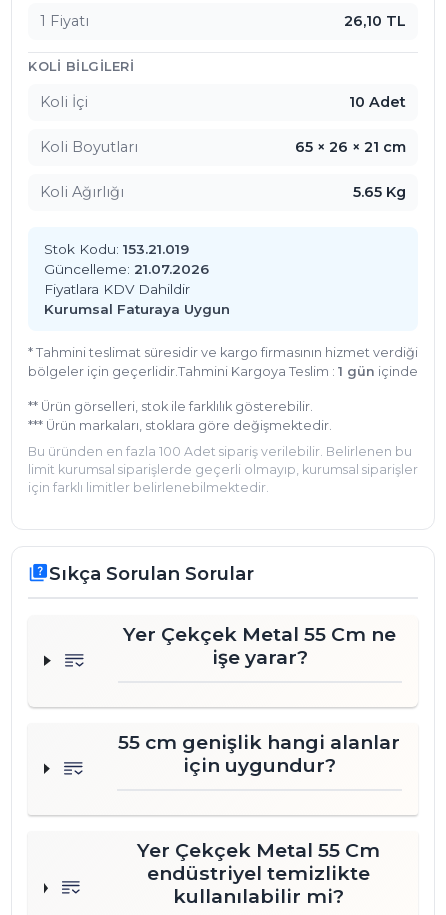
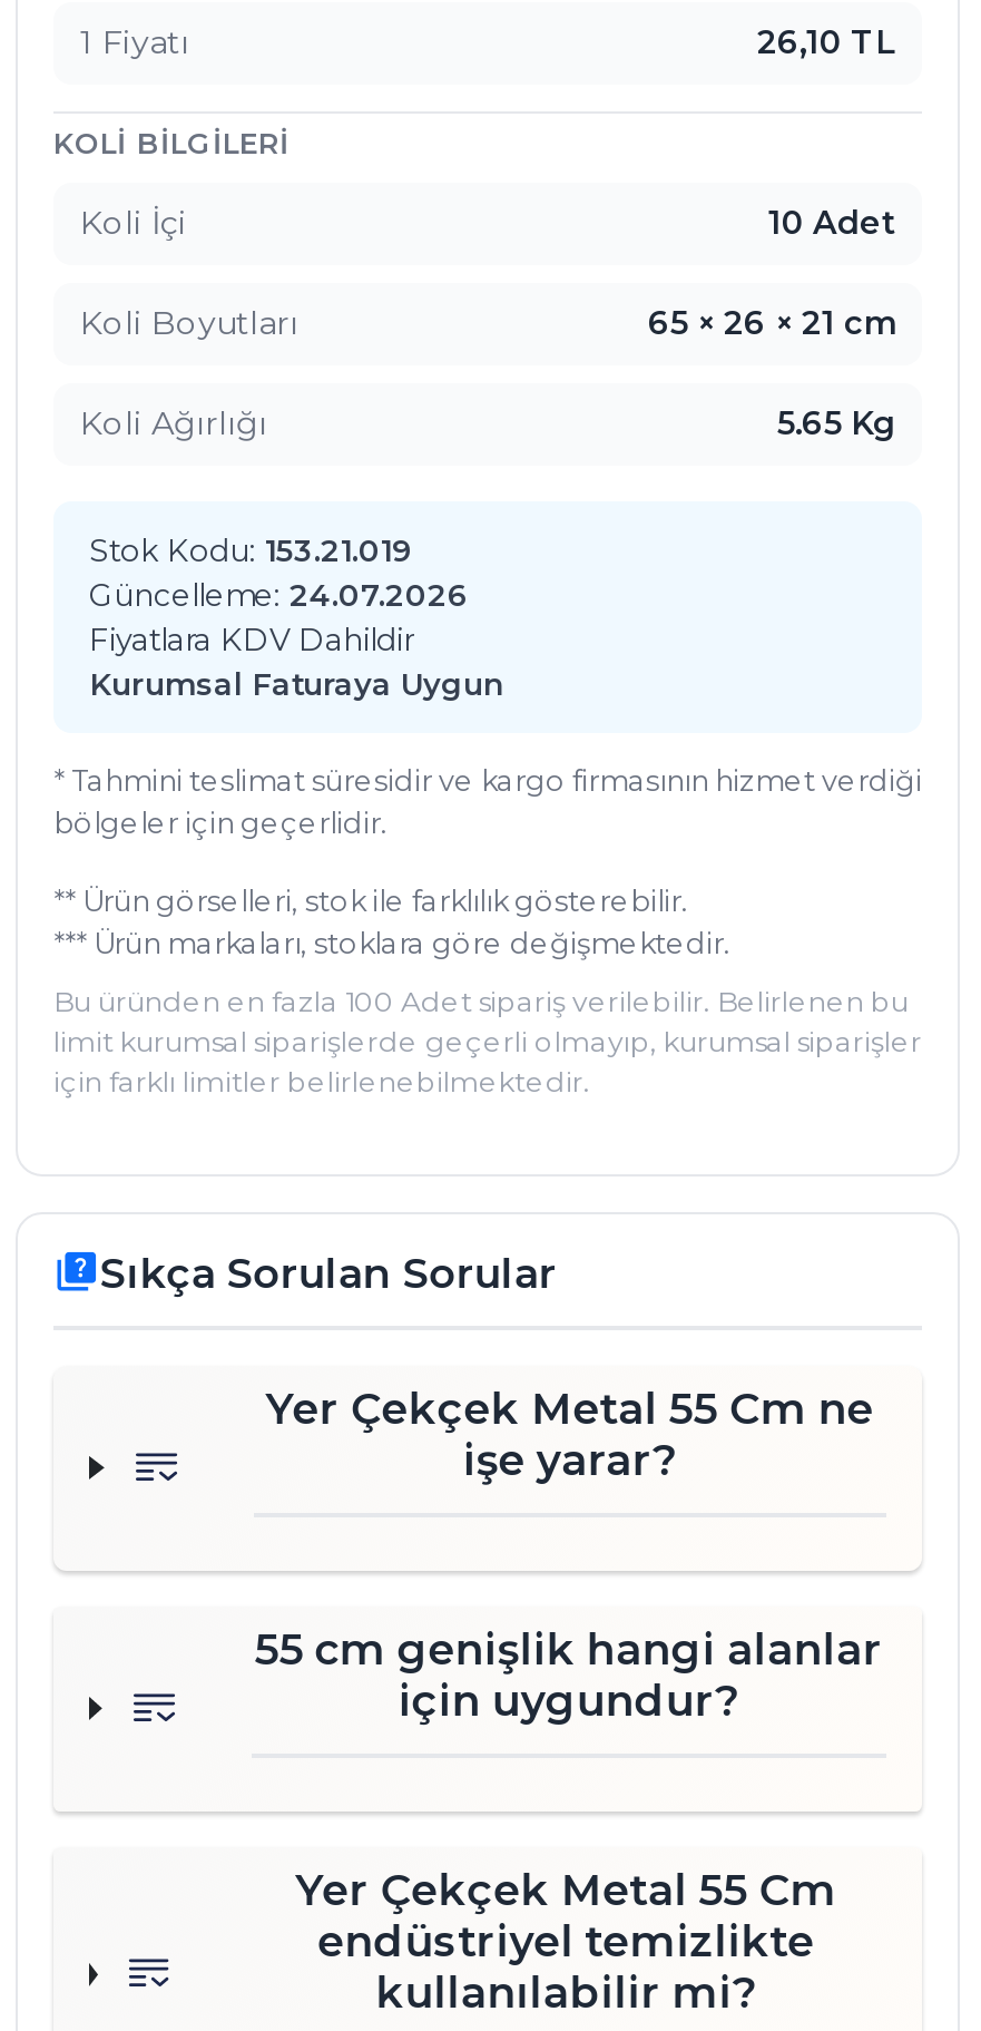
- Güncelleme: 21.07.2026
+ Güncelleme: 24.07.2026

- bölgeler için geçerlidir. Tahmini Kargoya Teslim : 1 gün içinde
+ bölgeler için geçerlidir.
